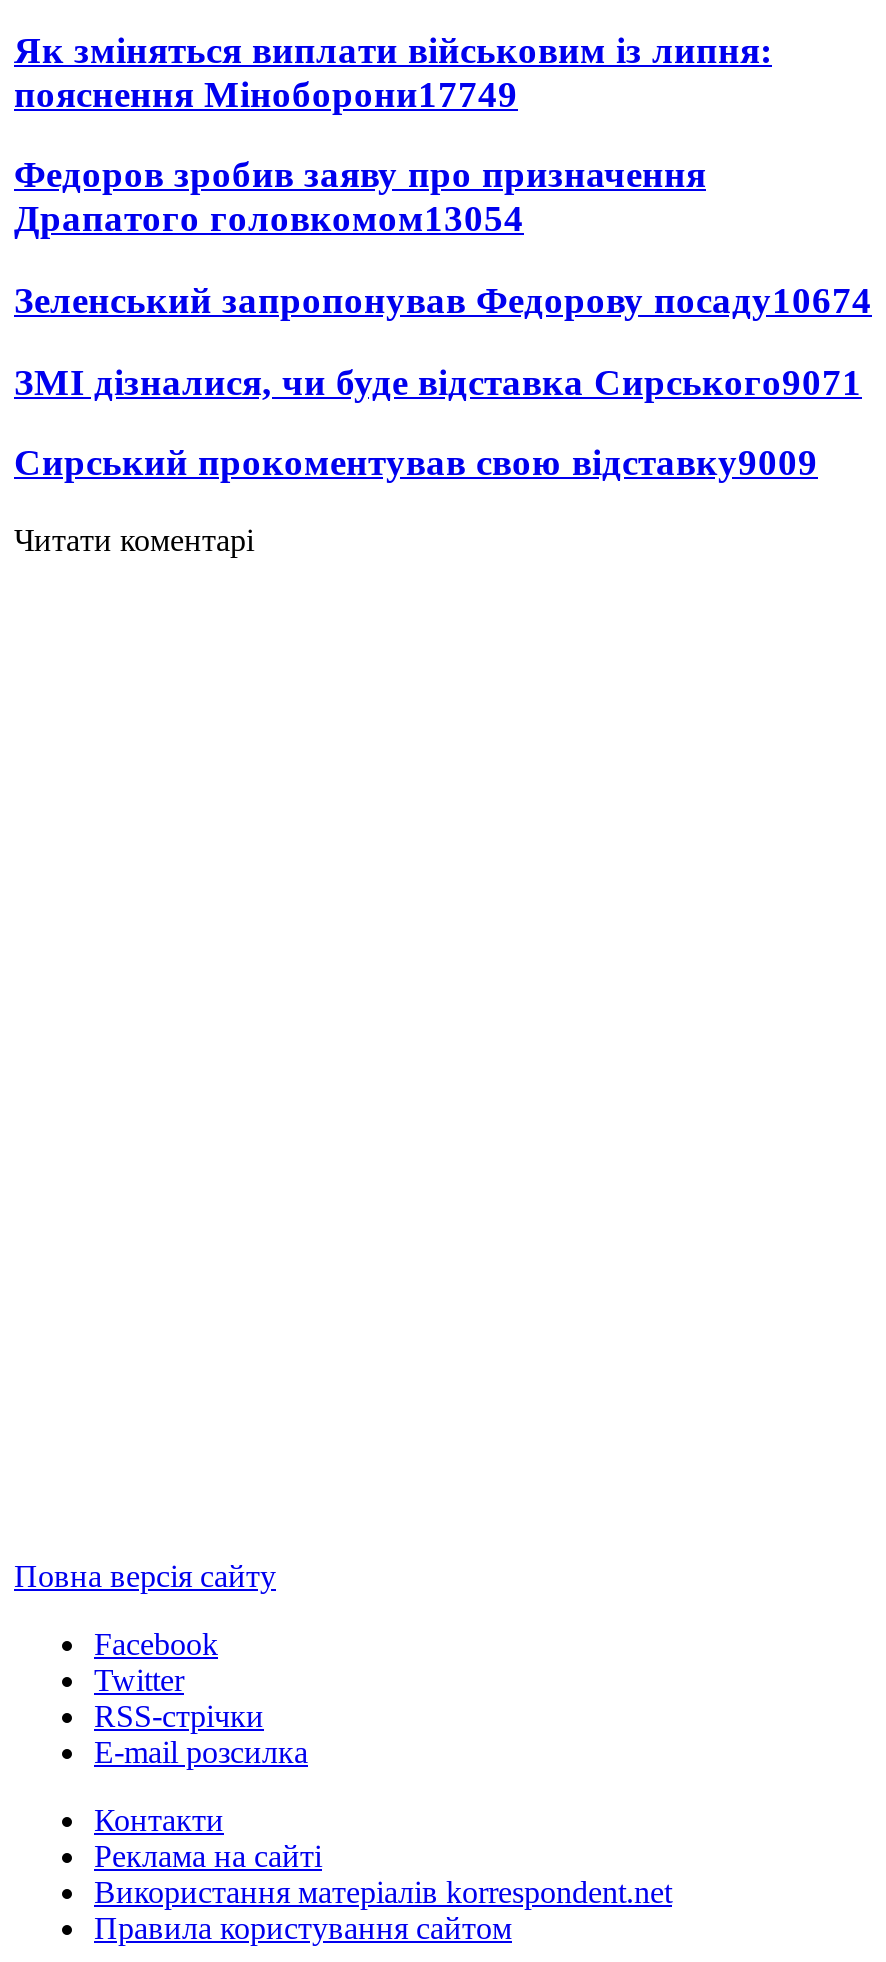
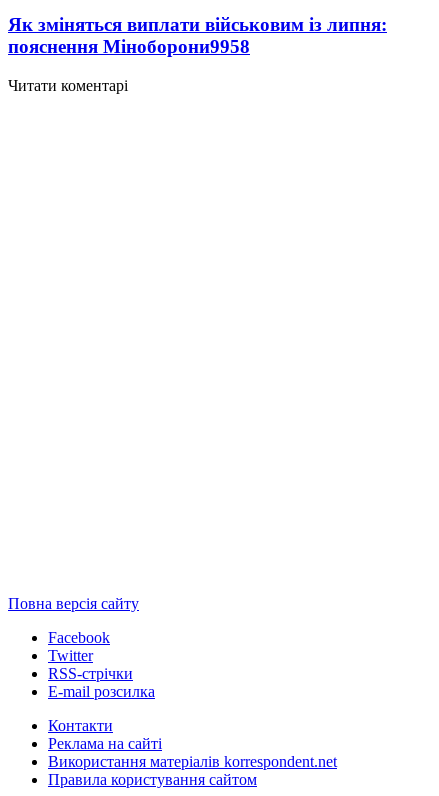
- пояснення Міноборони17749
- Федоров зробив заяву про призначення
- Драпатого головкомом13054
- Зеленський запропонував Федорову посаду10674
- ЗМІ дізналися, чи буде відставка Сирського9071
- Сирський прокоментував свою відставку9009
+ пояснення Міноборони9958
